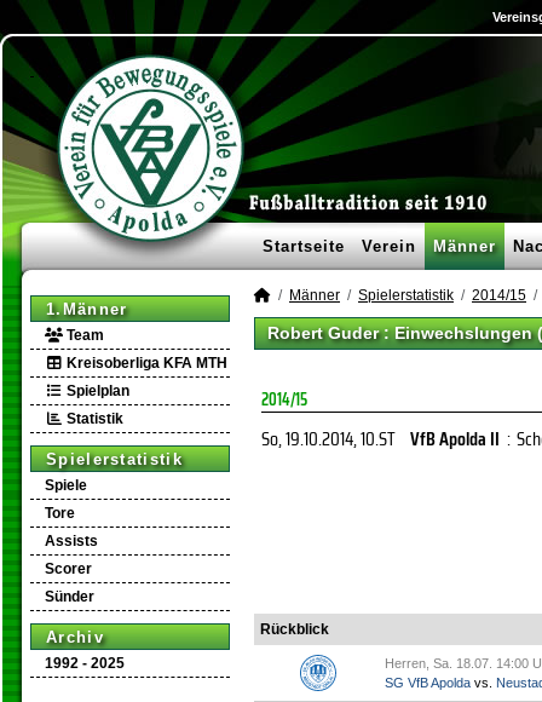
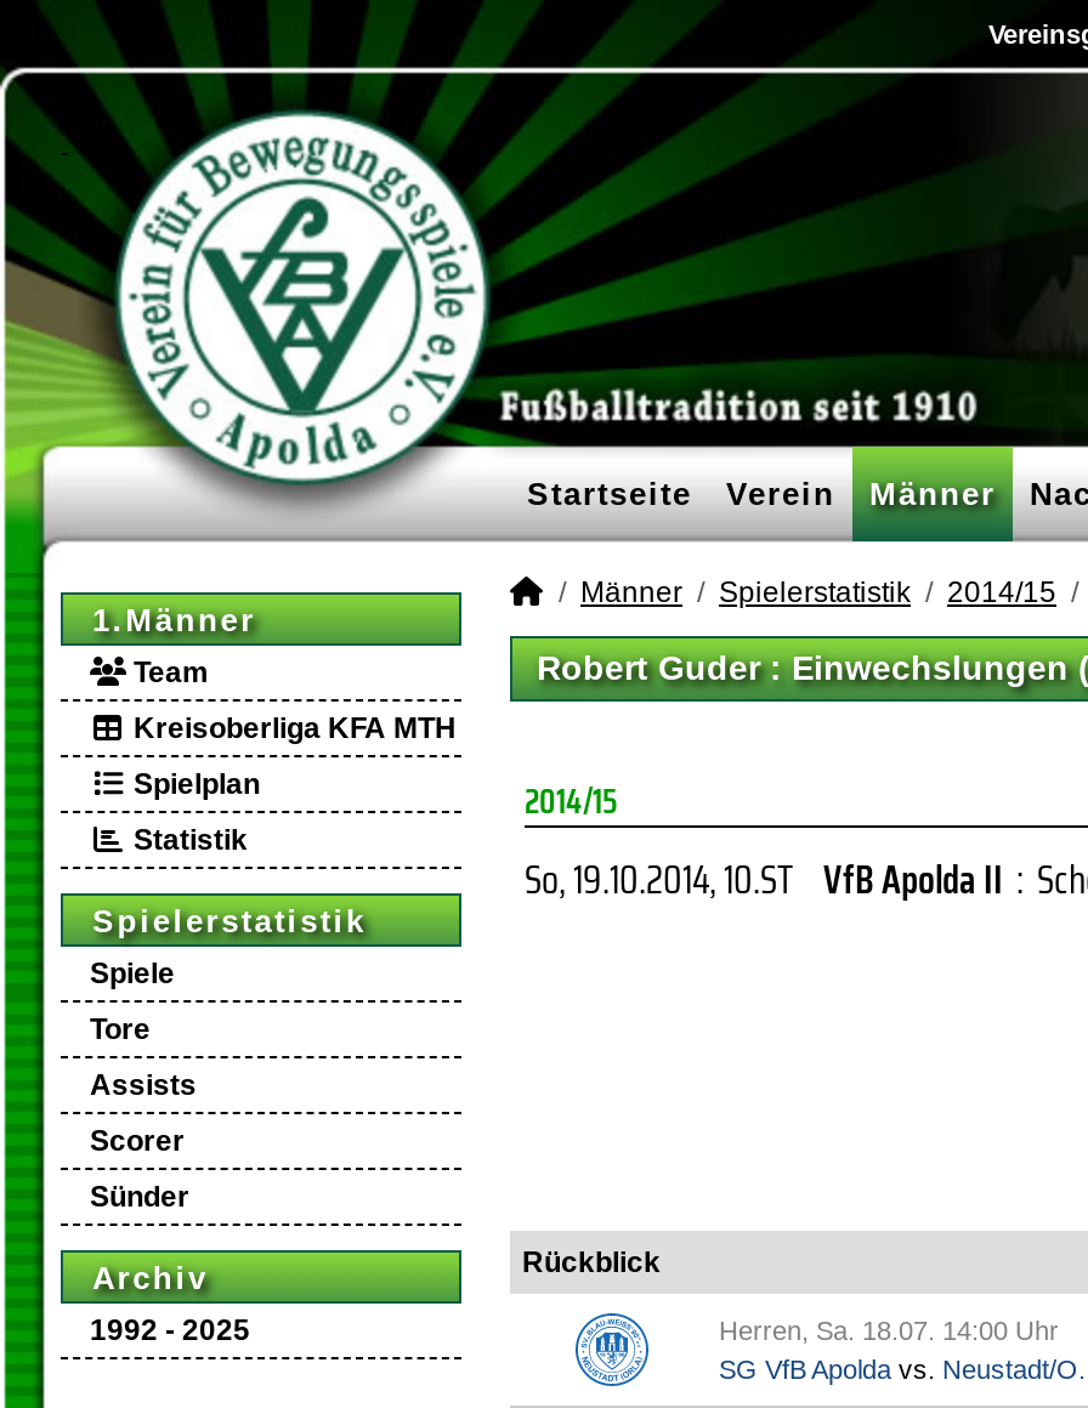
- [image]
+ [image]
